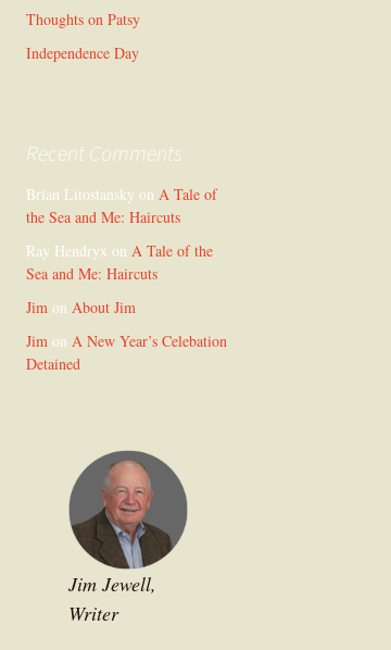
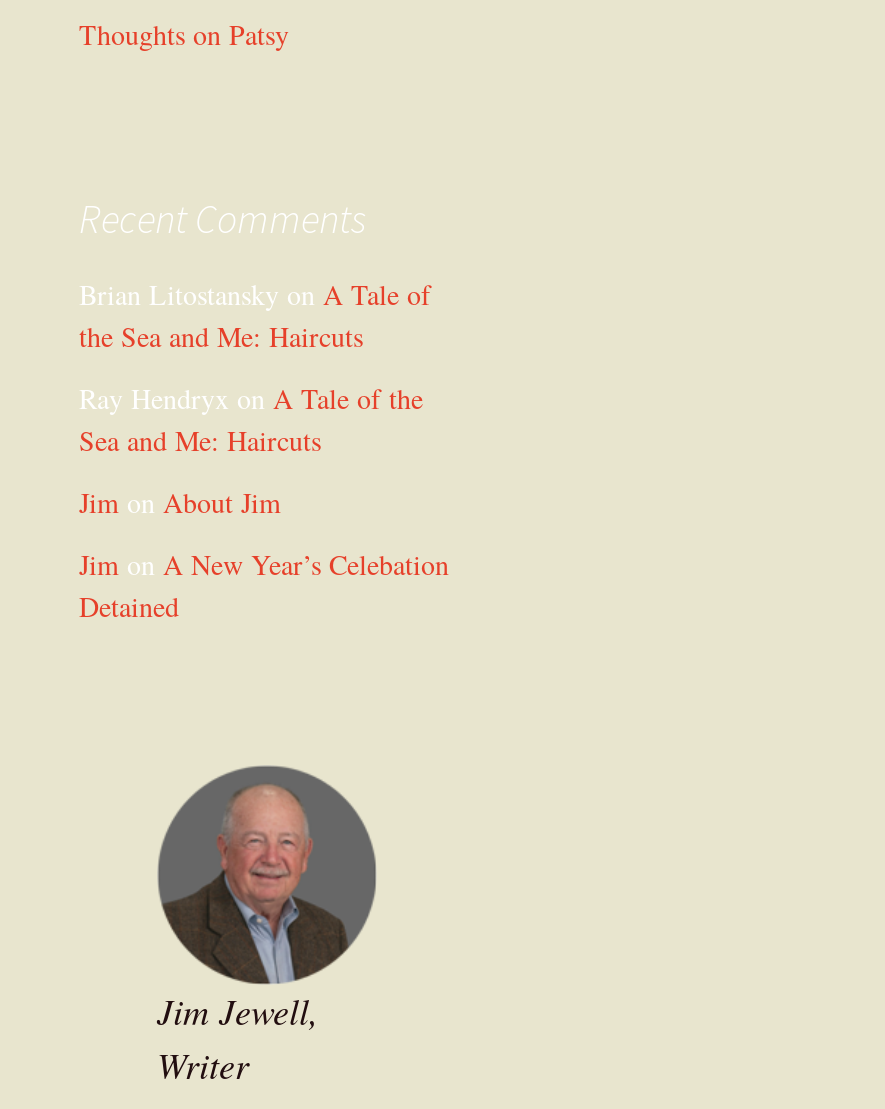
- Independence Day
